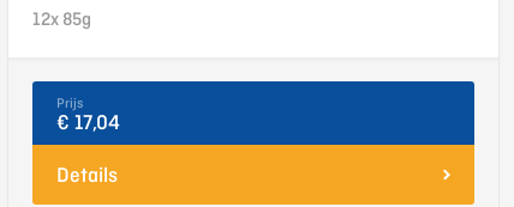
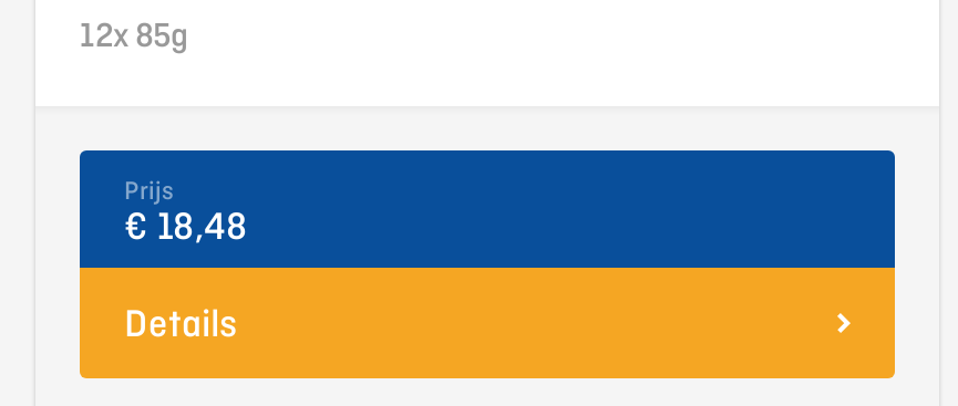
- € 17,04
+ € 18,48
